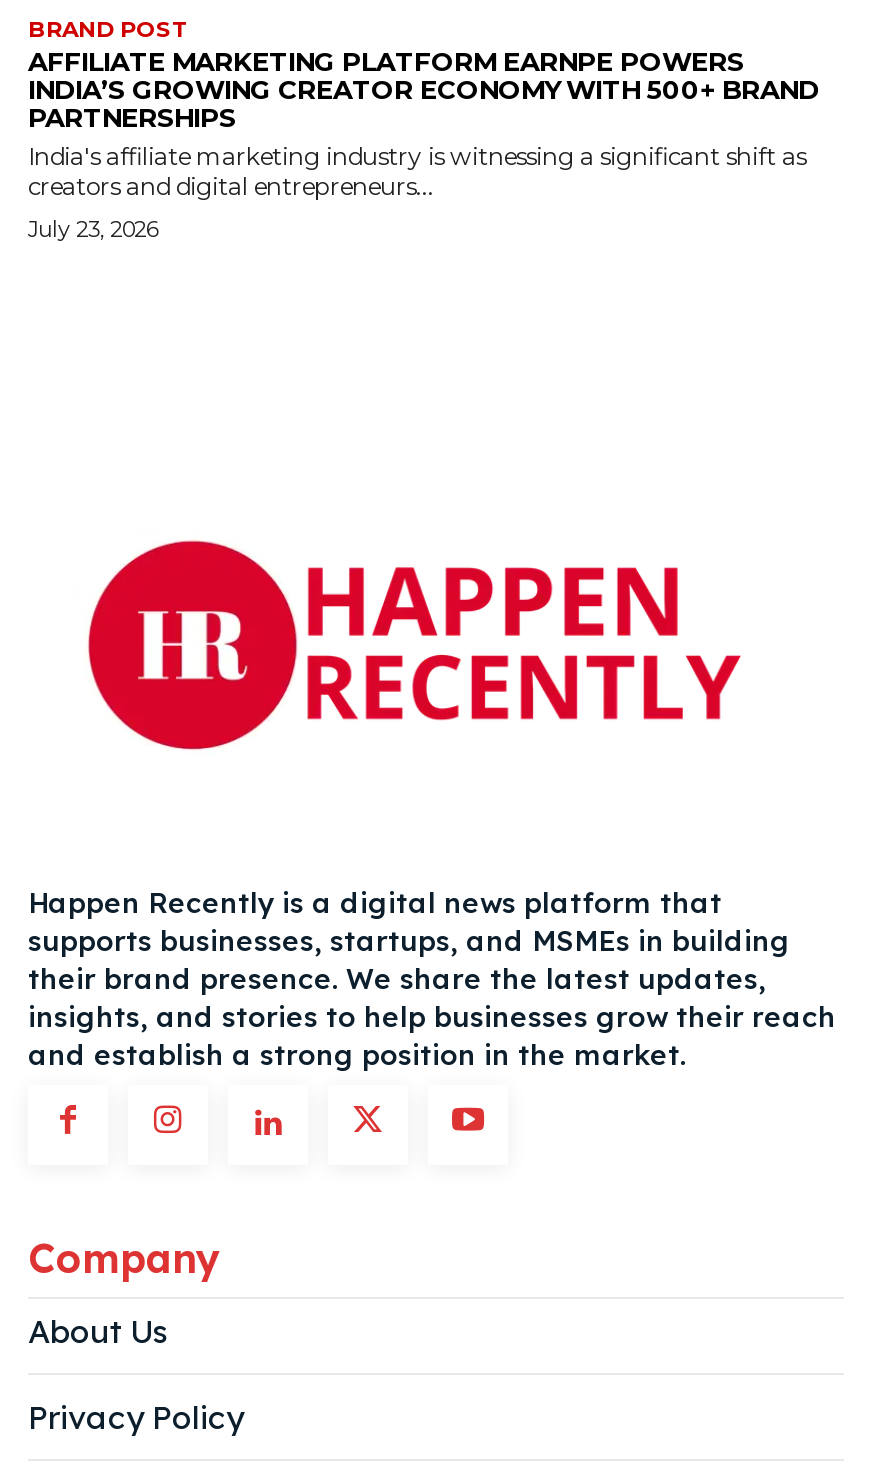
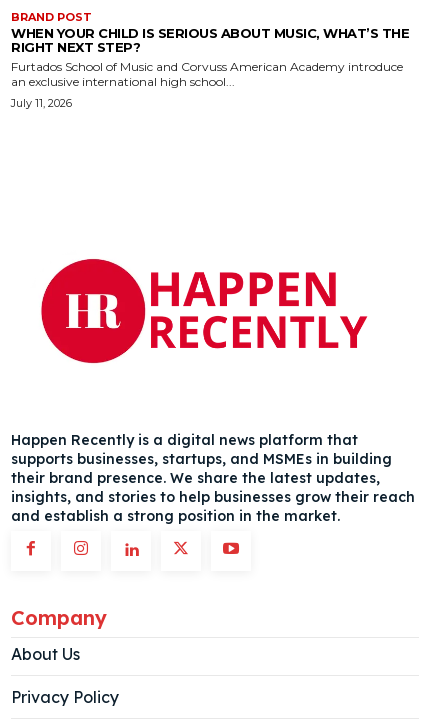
- AFFILIATE MARKETING PLATFORM EARNPE POWERS
- INDIA’S GROWING CREATOR ECONOMY WITH 500+ BRAND
- PARTNERSHIPS
- India's affiliate marketing industry is witnessing a significant shift as
- creators and digital entrepreneurs...
+ WHEN YOUR CHILD IS SERIOUS ABOUT MUSIC, WHAT’S THE
+ RIGHT NEXT STEP?
+ Furtados School of Music and Corvuss American Academy introduce
+ an exclusive international high school...

- July 23, 2026
+ July 11, 2026
